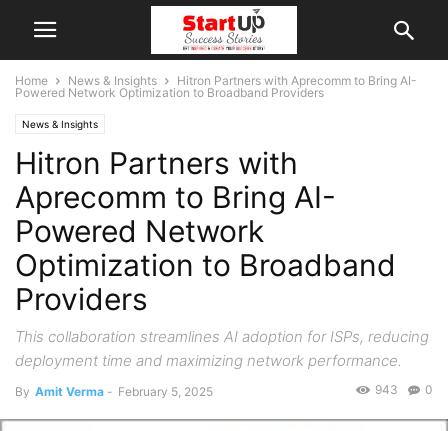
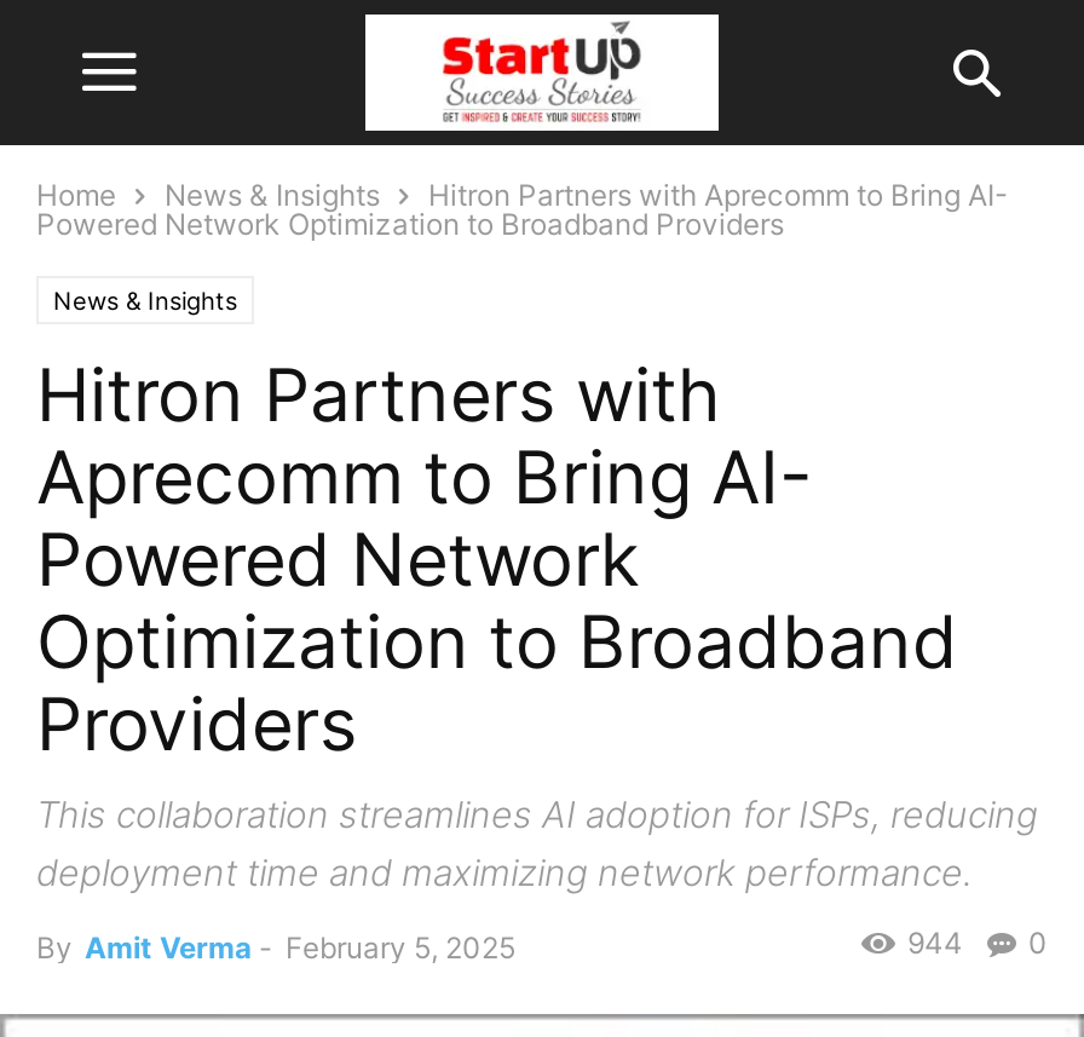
- 943 0
+ 944 0
